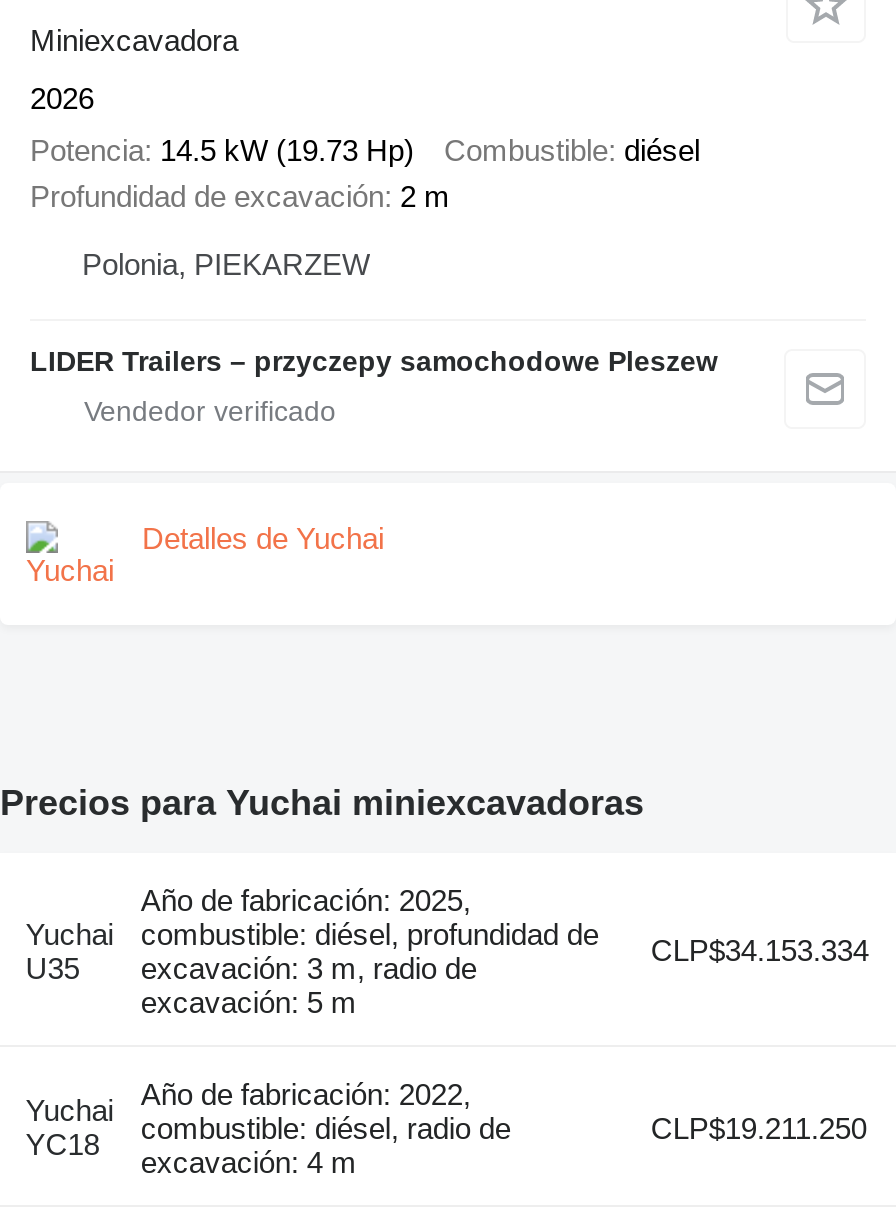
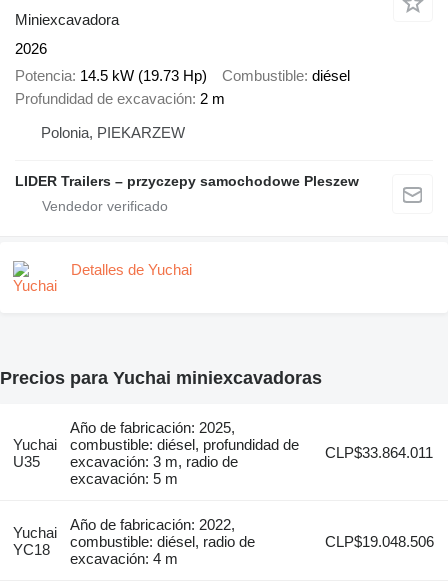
- Yuchai combustible: diésel, profundidad de CLP$34.153.334
+ Yuchai combustible: diésel, profundidad de CLP$33.864.011

- CLP$19.211.250
+ CLP$19.048.506
